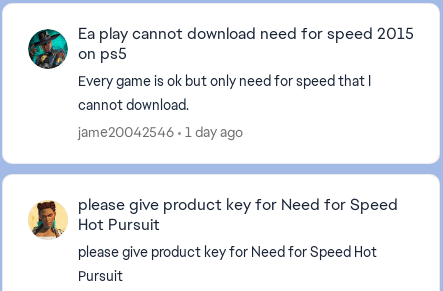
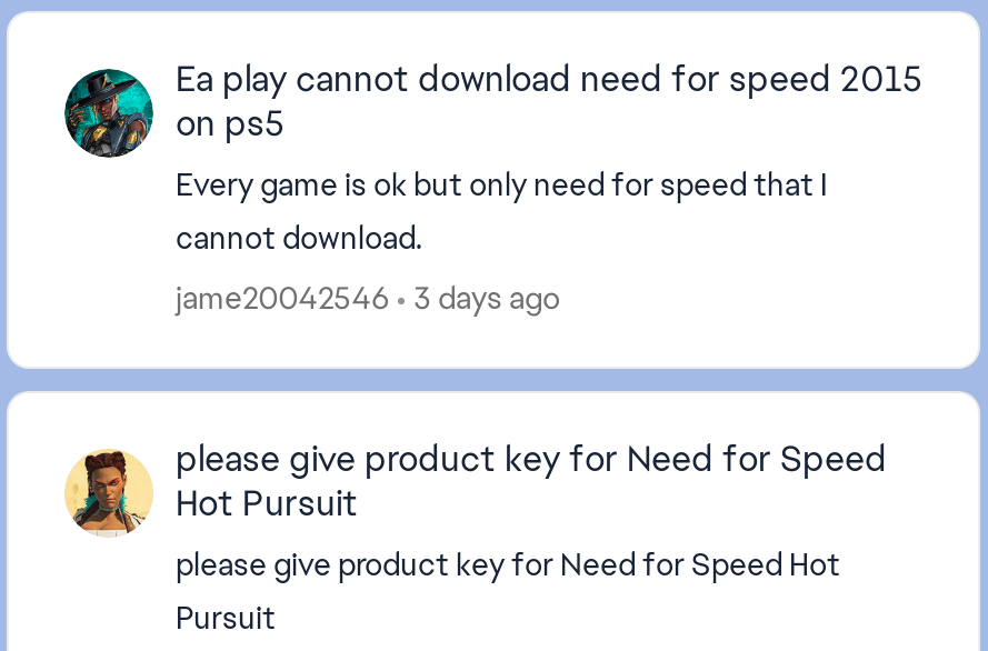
- jame20042546 1 day ago
+ jame20042546 3 days ago
